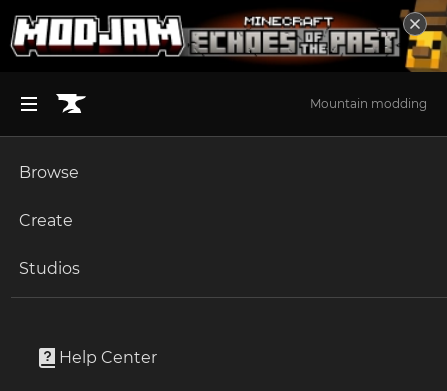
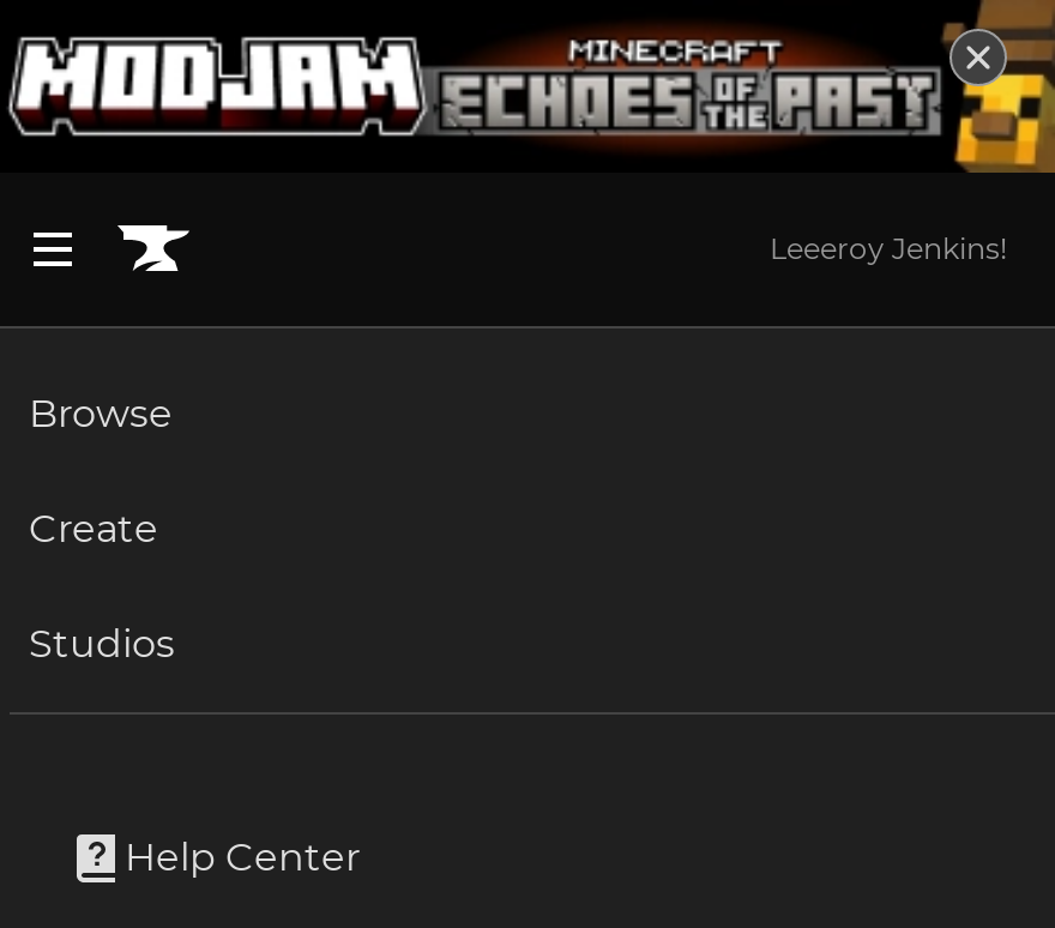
- Mountain modding
+ Leeeroy Jenkins!
